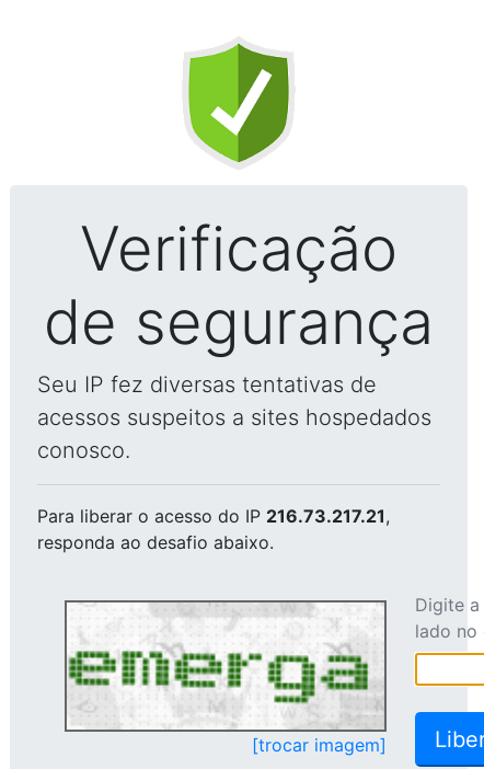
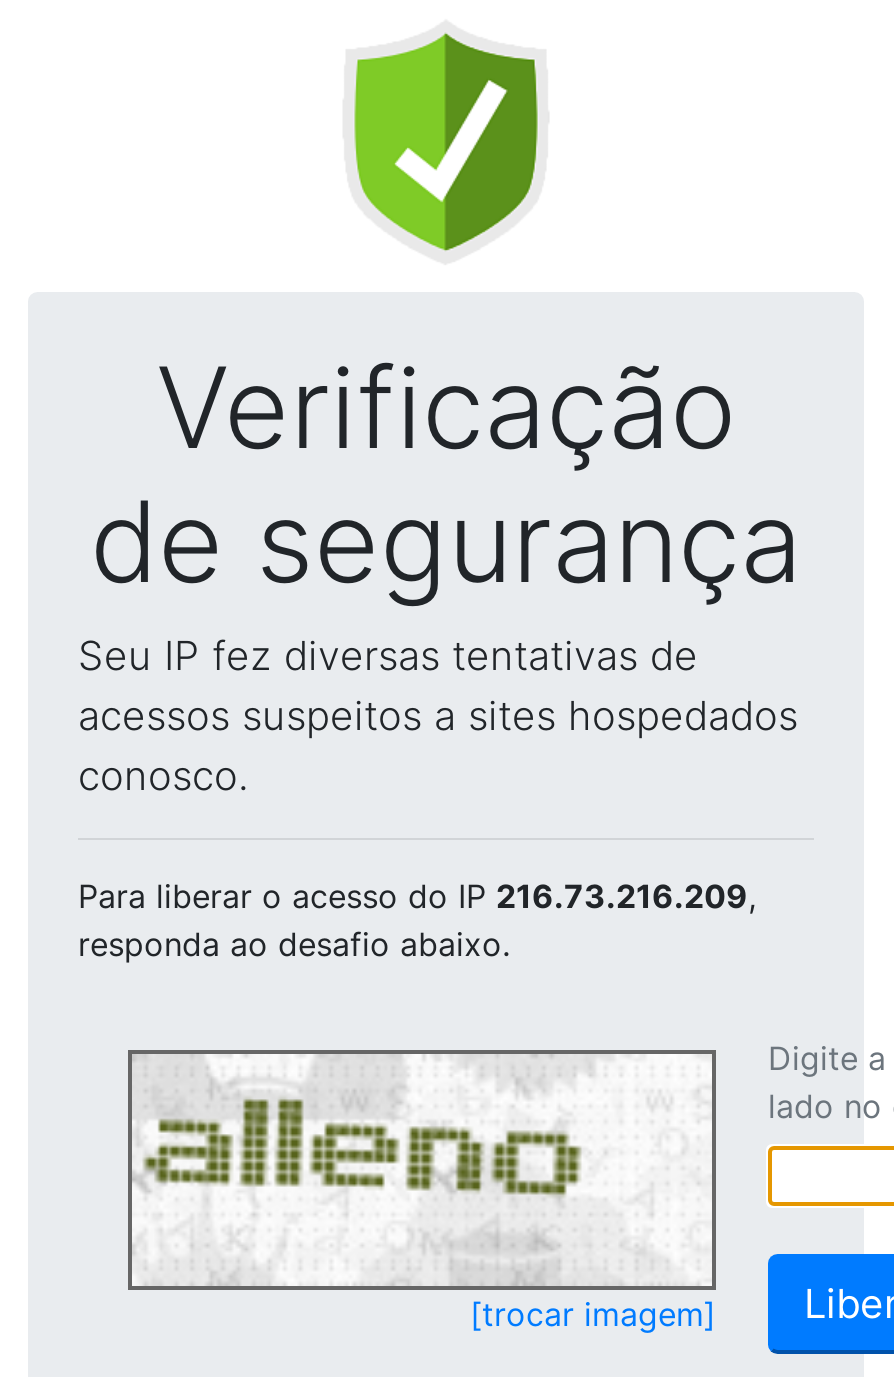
- Para liberar o acesso do IP 216.73.217.21,
+ Para liberar o acesso do IP 216.73.216.209,

- [image]
+ [image]
